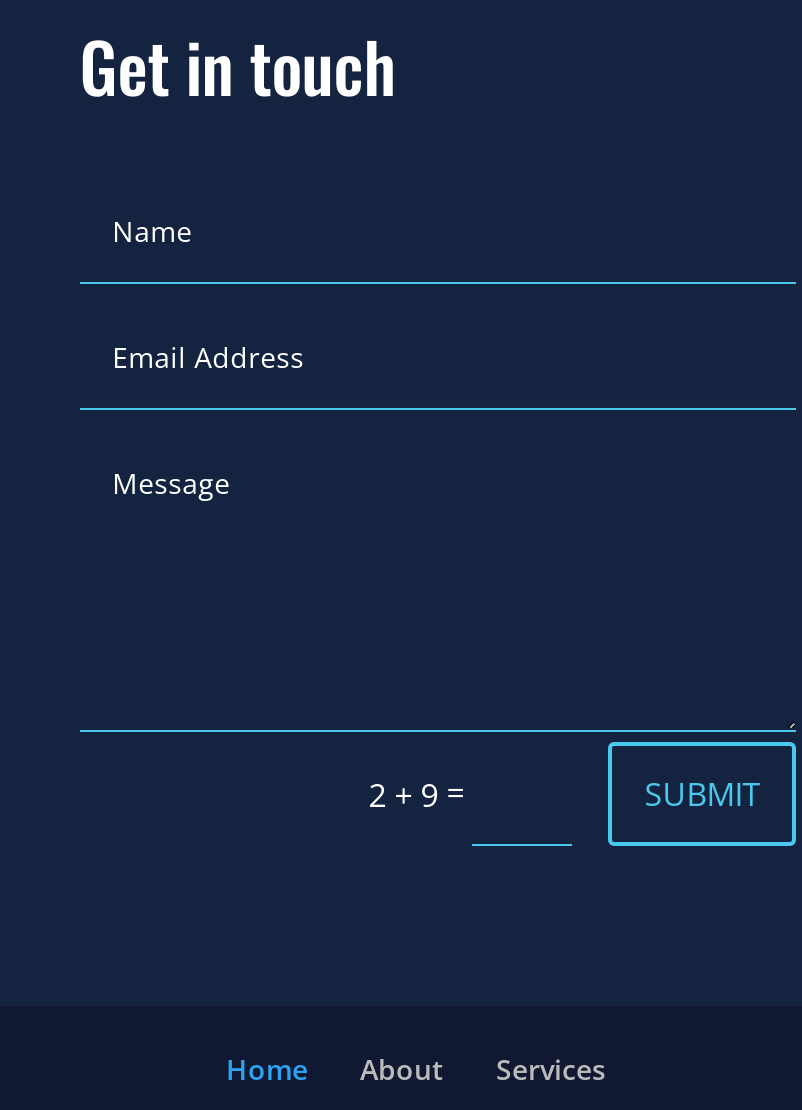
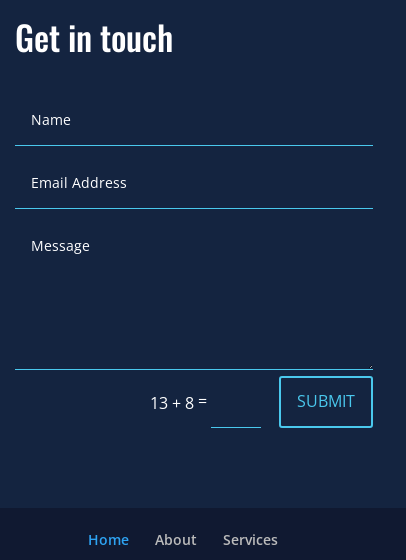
- 2 + 9 =
+ 13 + 8 =
